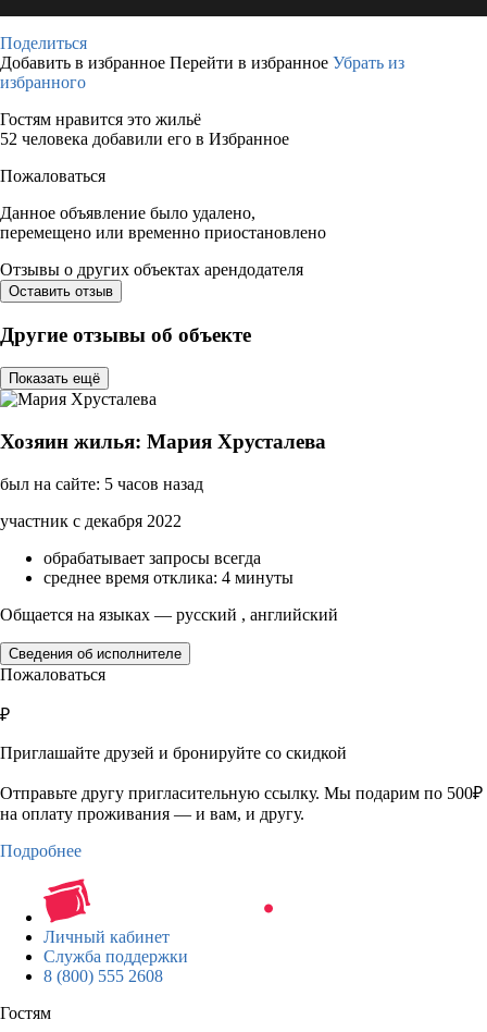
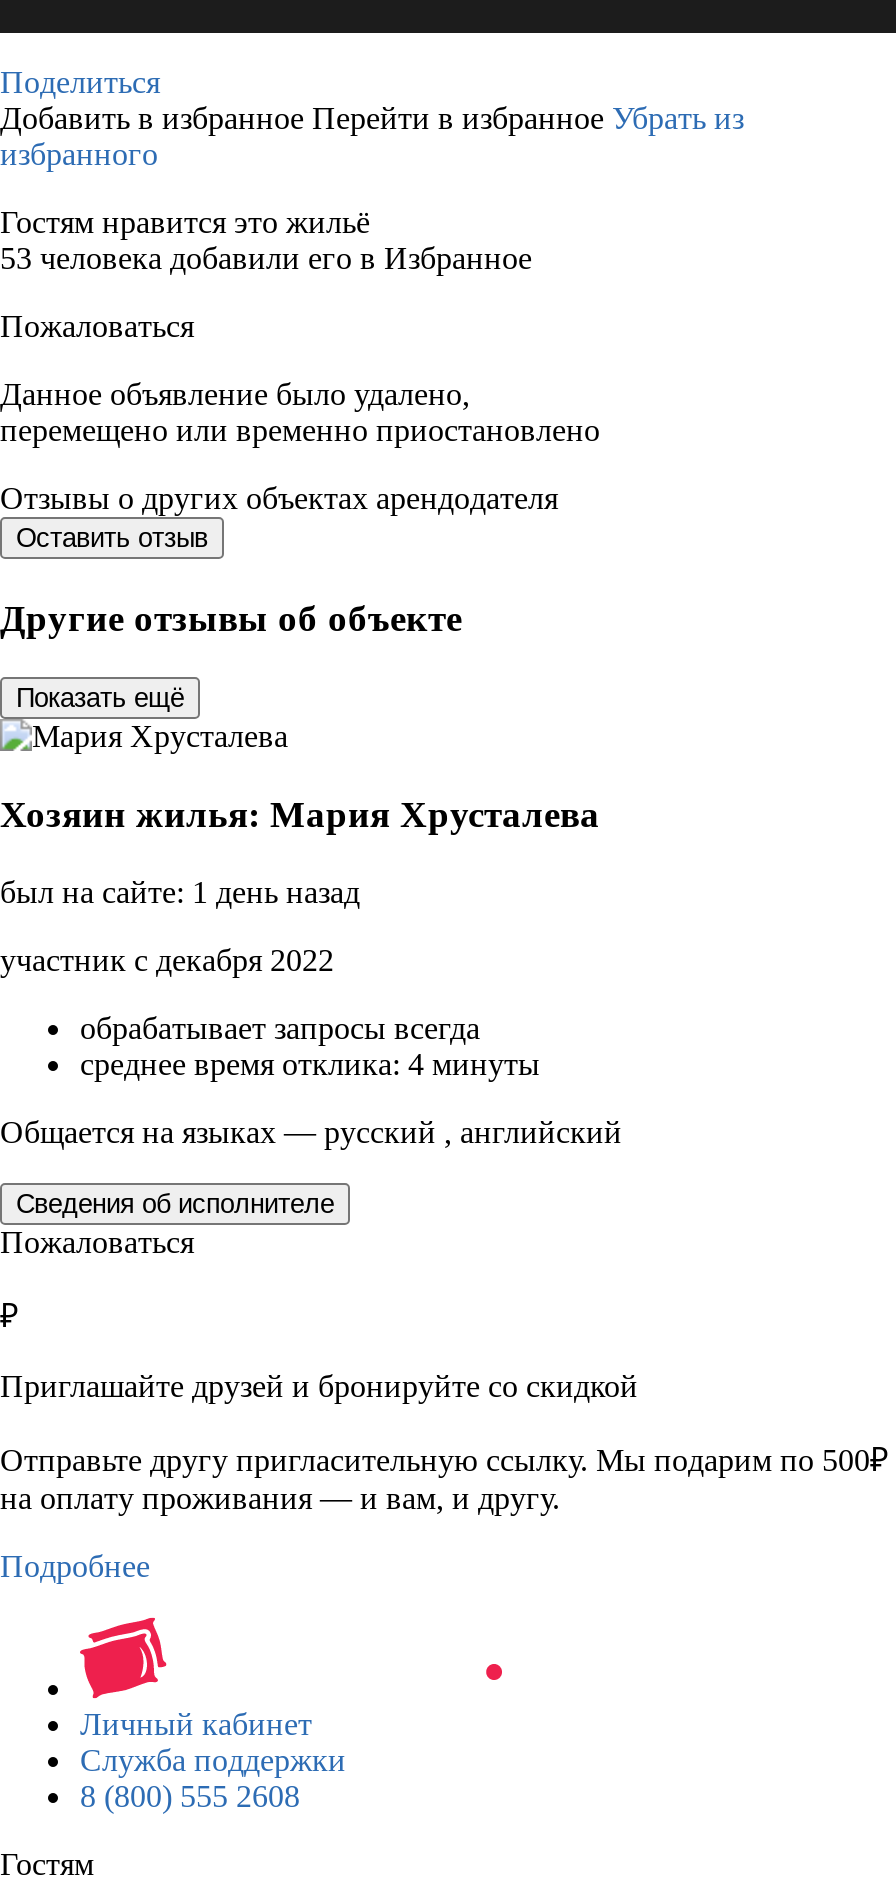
- 52 человека добавили его в Избранное
+ 53 человека добавили его в Избранное

- был на сайте: 5 часов назад
+ был на сайте: 1 день назад
